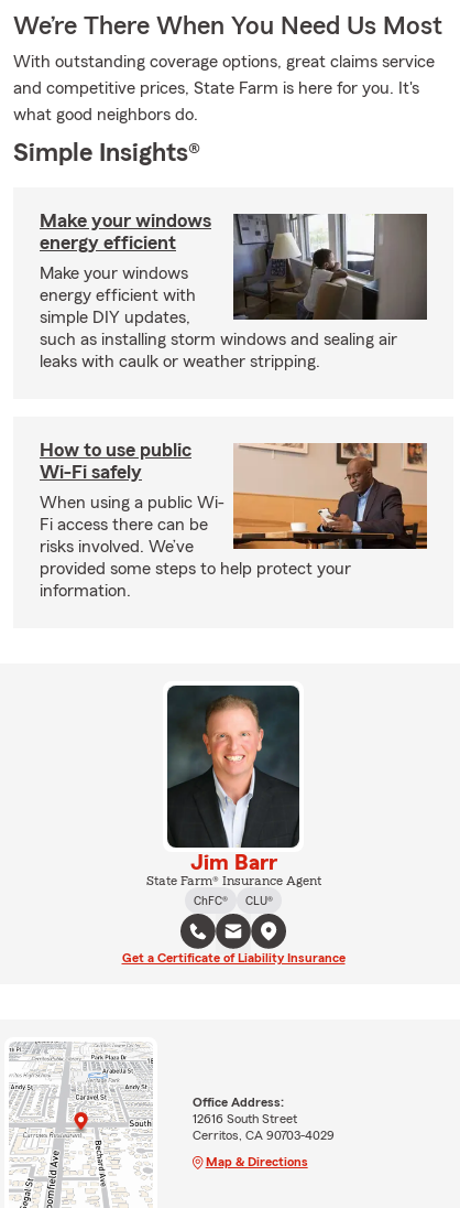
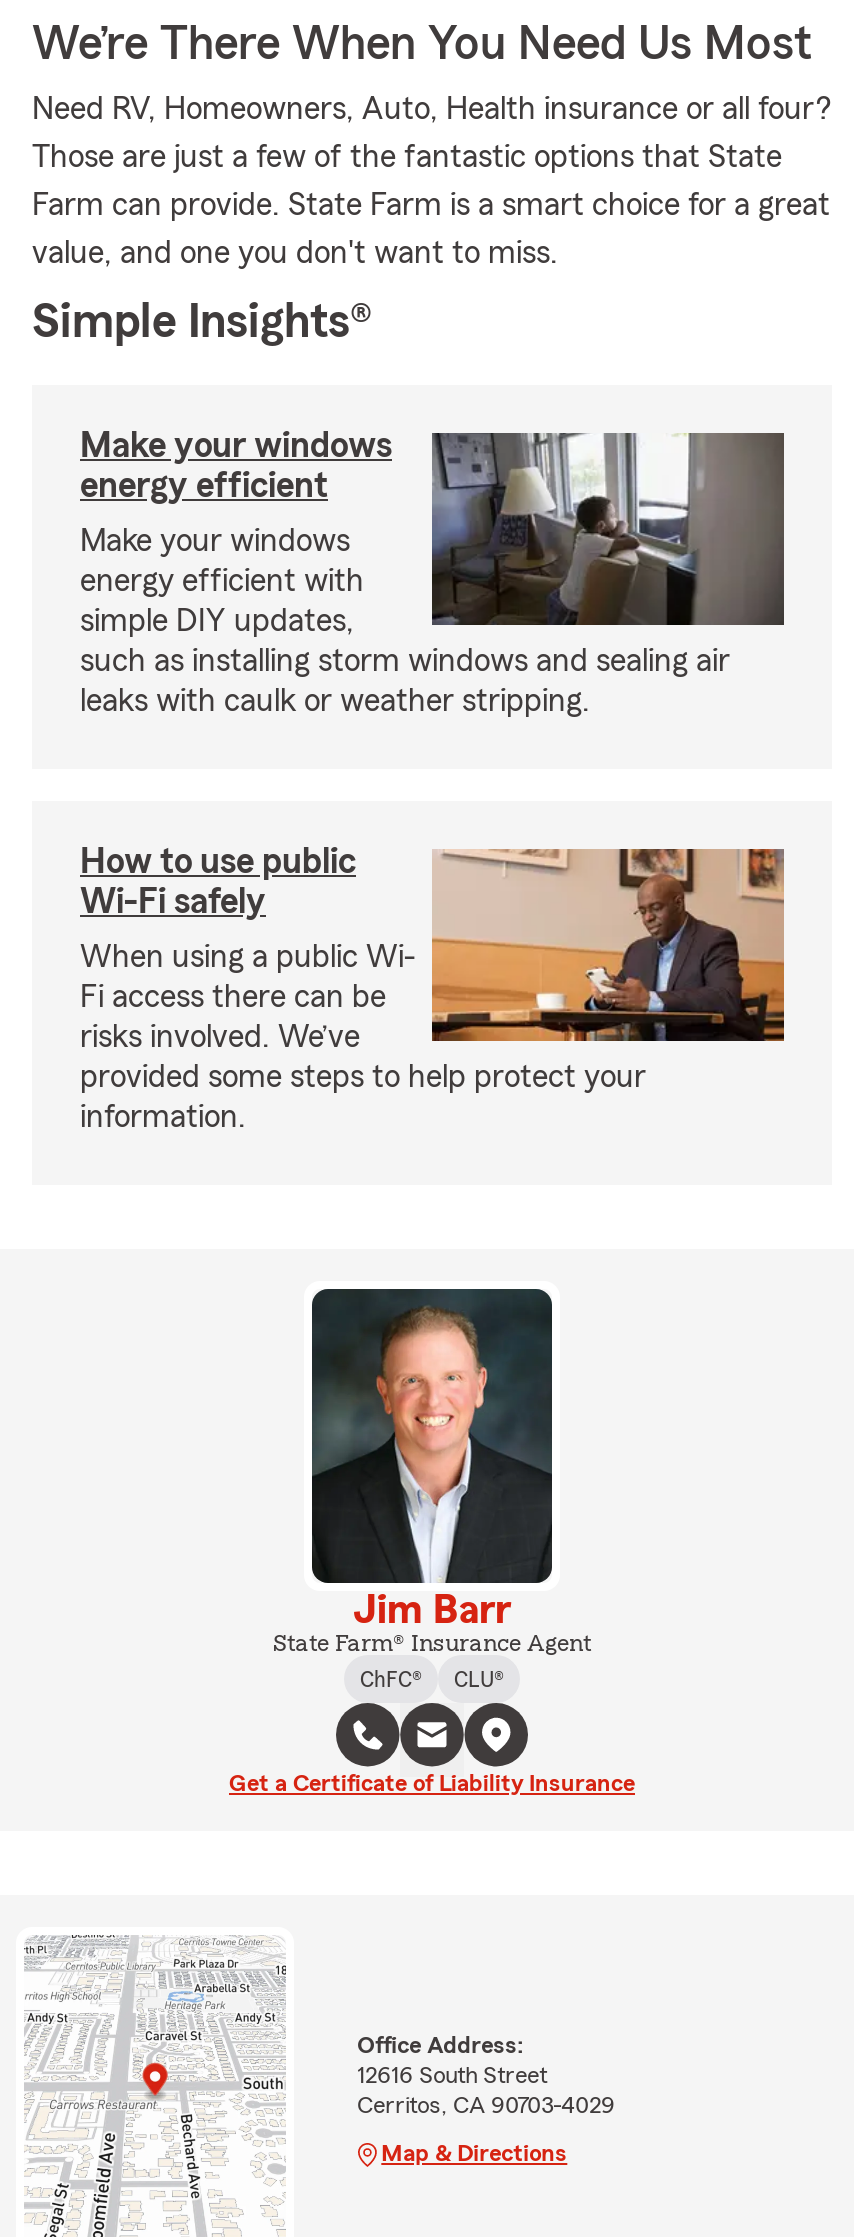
- With outstanding coverage options, great claims service
- and competitive prices, State Farm is here for you. It's
- what good neighbors do.
+ Need RV, Homeowners, Auto, Health insurance or all four?
+ Those are just a few of the fantastic options that State
+ Farm can provide. State Farm is a smart choice for a great
+ value, and one you don't want to miss.
